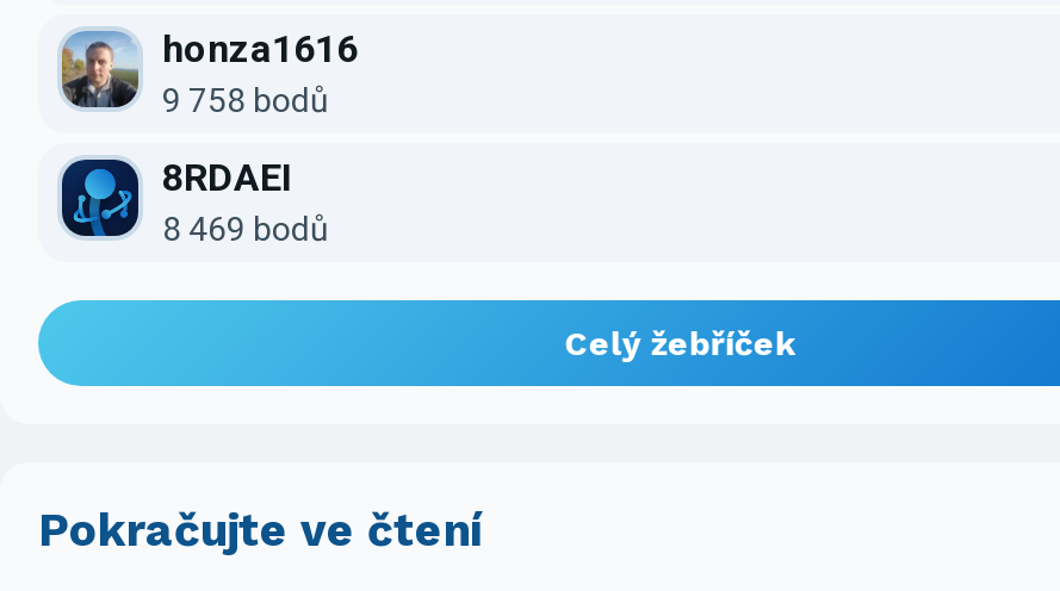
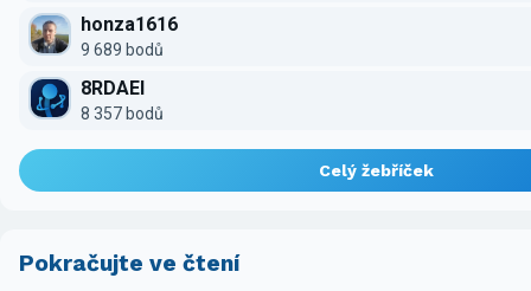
- 9 758 bodů
+ 9 689 bodů

- 8 469 bodů
+ 8 357 bodů
